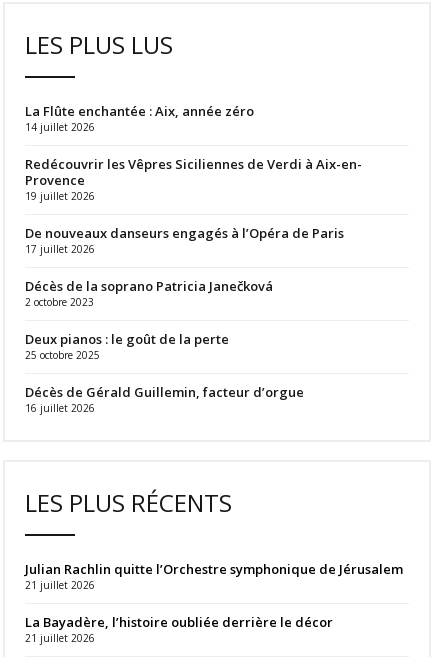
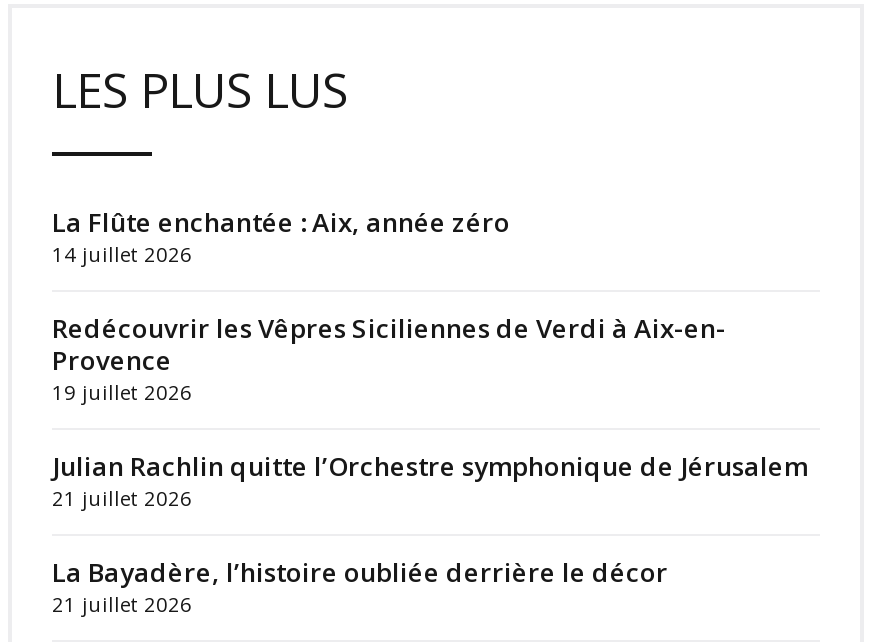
- De nouveaux danseurs engagés à l’Opéra de Paris
- 17 juillet 2026
- Décès de la soprano Patricia Janečková
- 2 octobre 2023
- Deux pianos : le goût de la perte
- 25 octobre 2025
- Décès de Gérald Guillemin, facteur d’orgue
- 16 juillet 2026
- LES PLUS RÉCENTS
